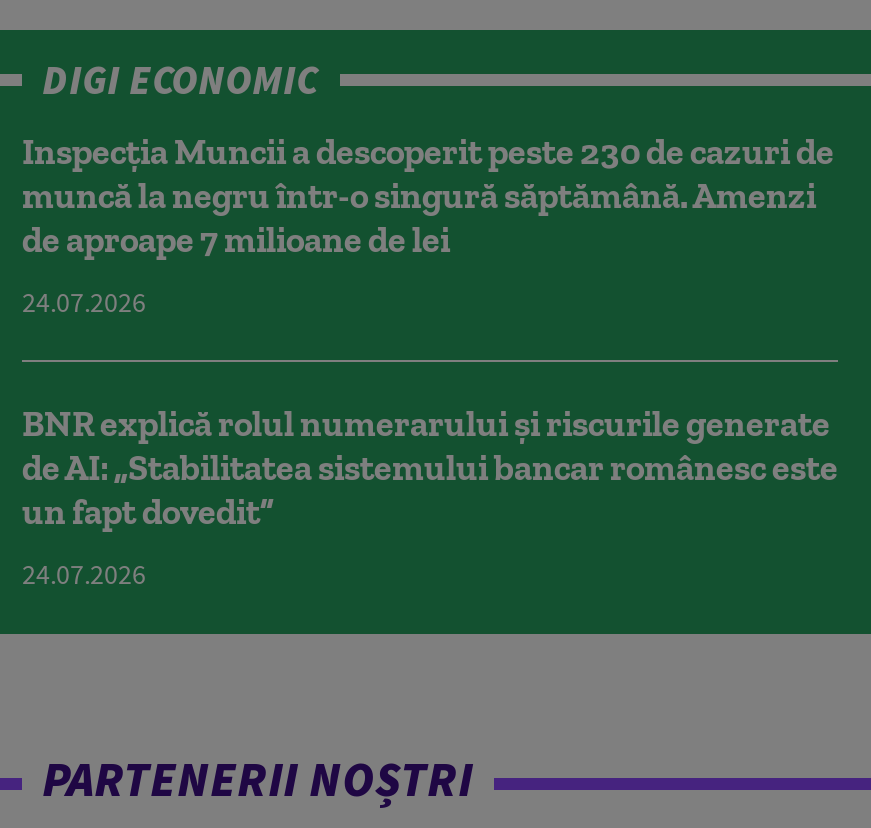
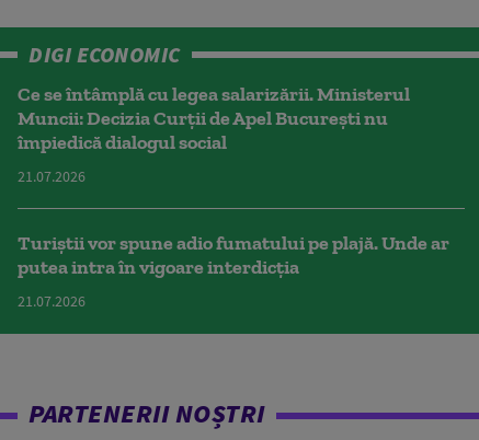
- Inspecția Muncii a descoperit peste 230 de cazuri de
- muncă la negru într-o singură săptămână. Amenzi
- de aproape 7 milioane de lei
+ Ce se întâmplă cu legea salarizării. Ministerul
+ Muncii: Decizia Curţii de Apel Bucureşti nu
+ împiedică dialogul social

- 24.07.2026
+ 21.07.2026

- BNR explică rolul numerarului și riscurile generate
- de AI: „Stabilitatea sistemului bancar românesc este
- un fapt dovedit”
+ Turiștii vor spune adio fumatului pe plajă. Unde ar
+ putea intra în vigoare interdicția

- 24.07.2026
+ 21.07.2026
